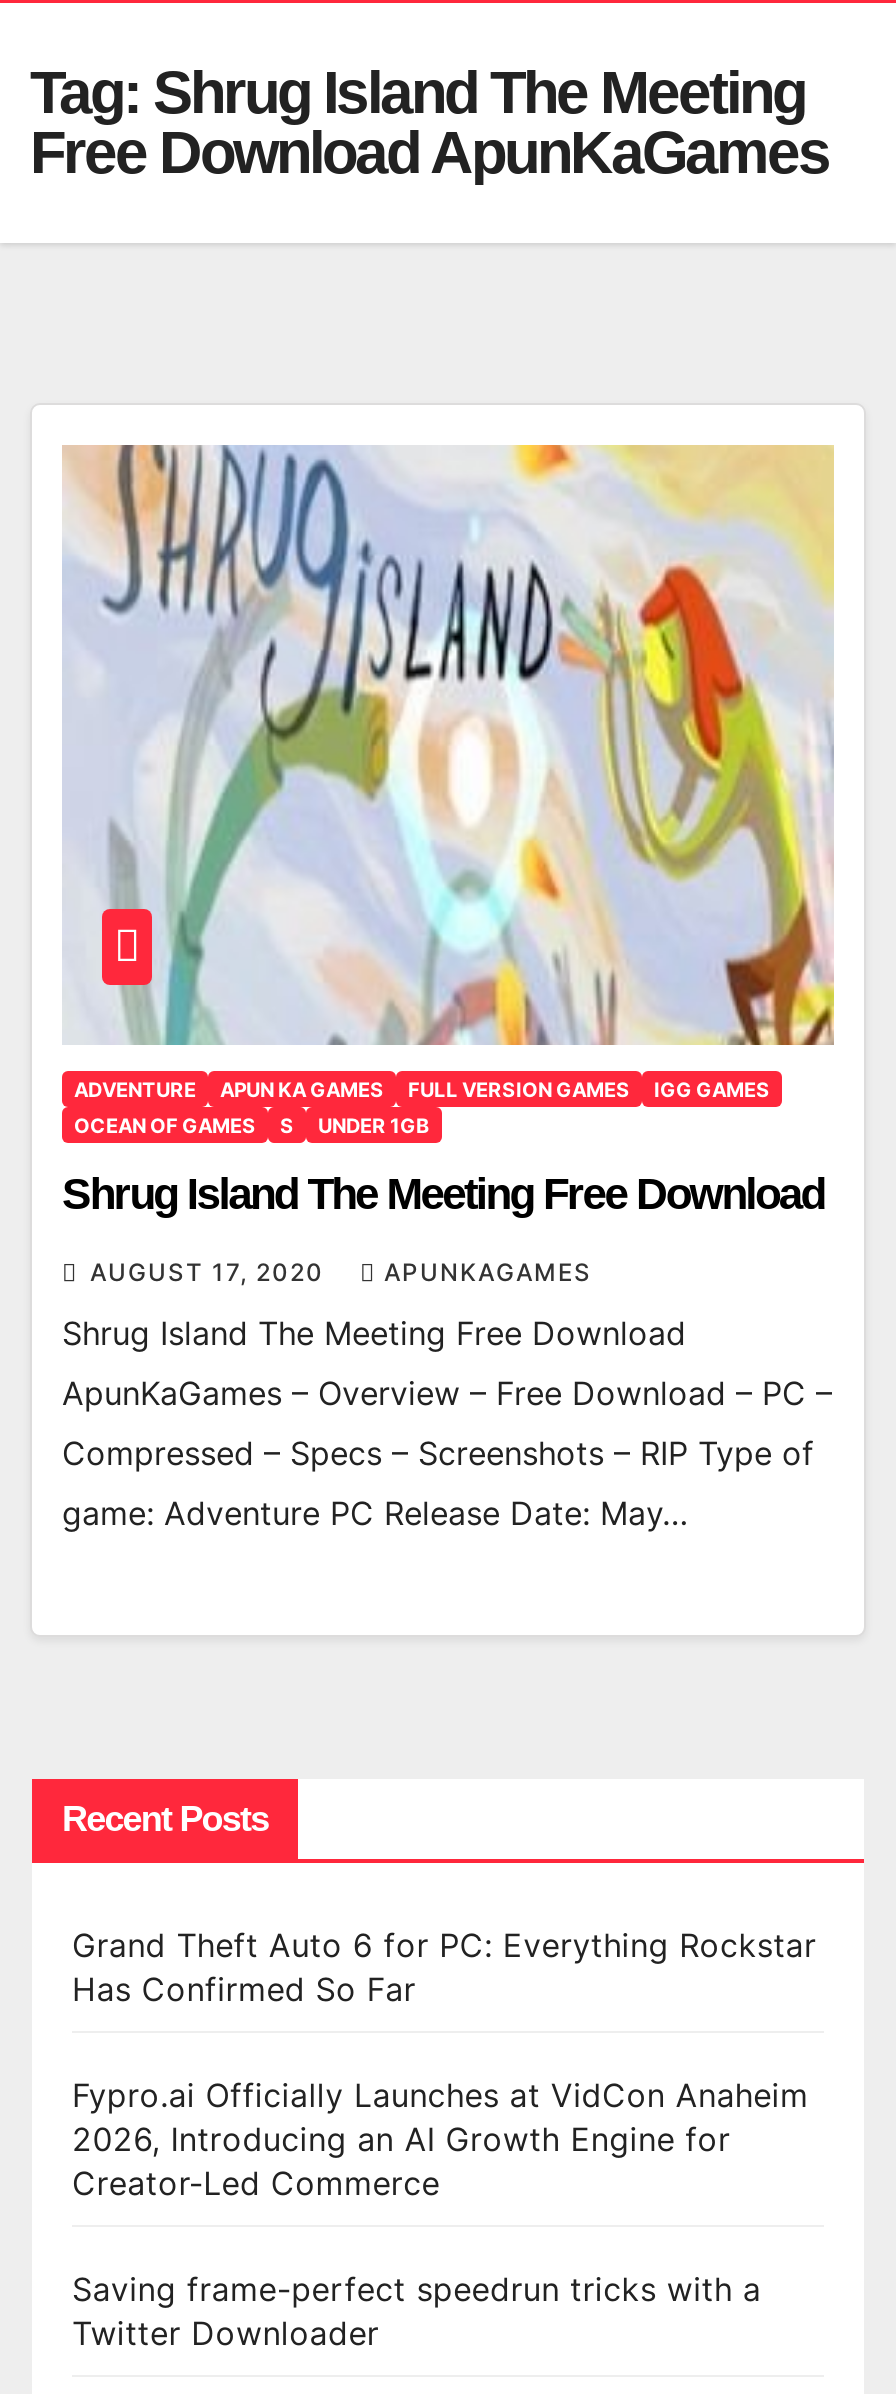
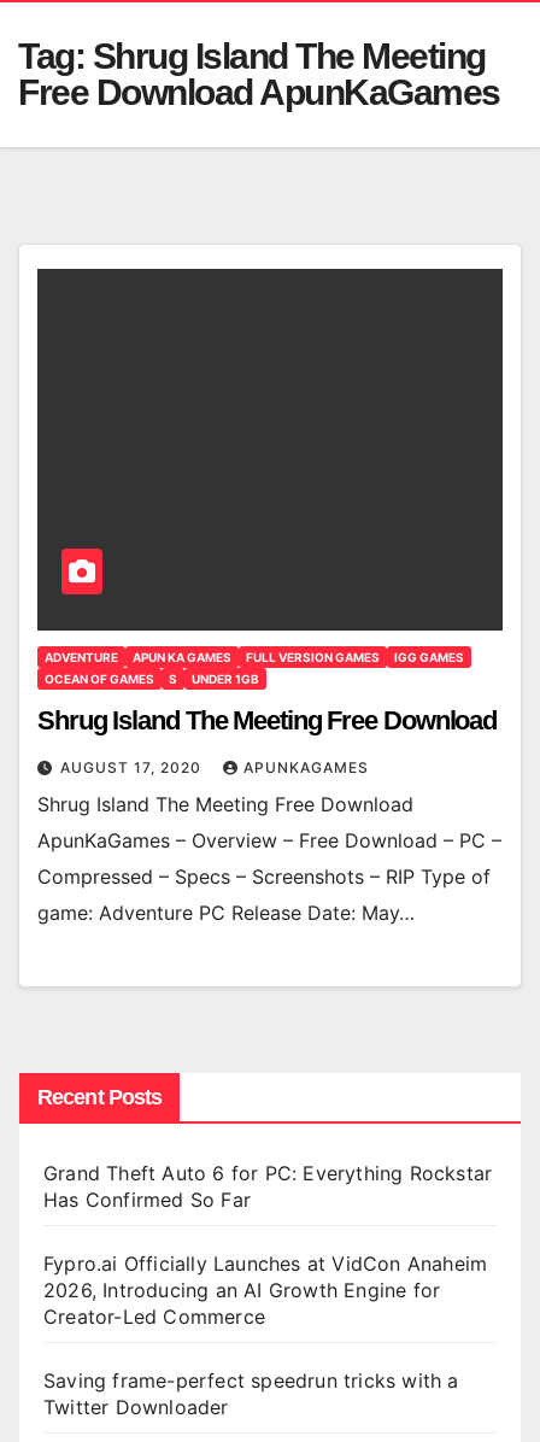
- [image]
